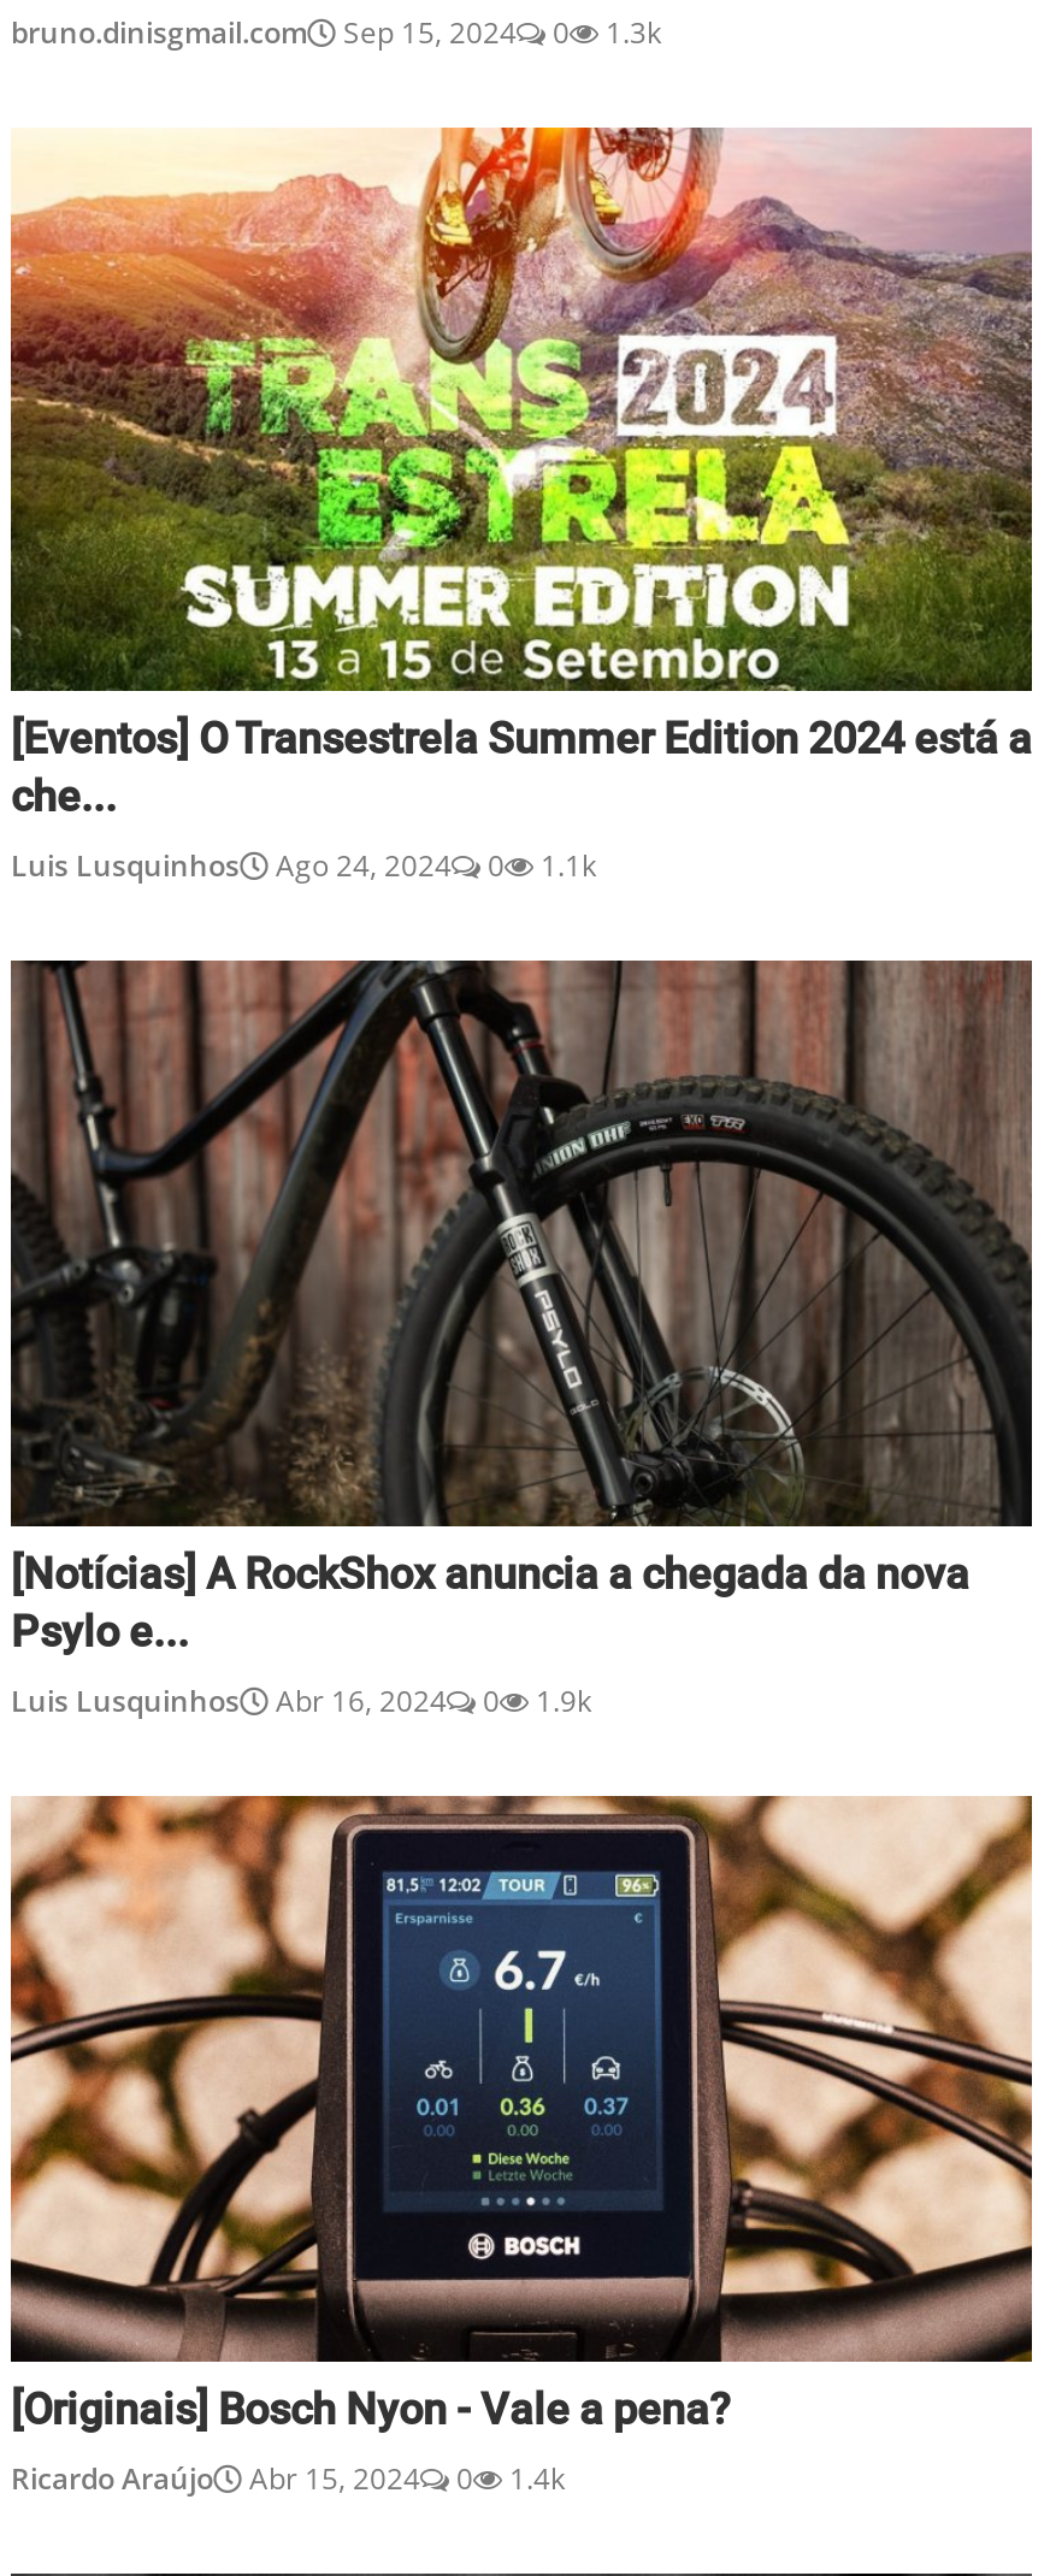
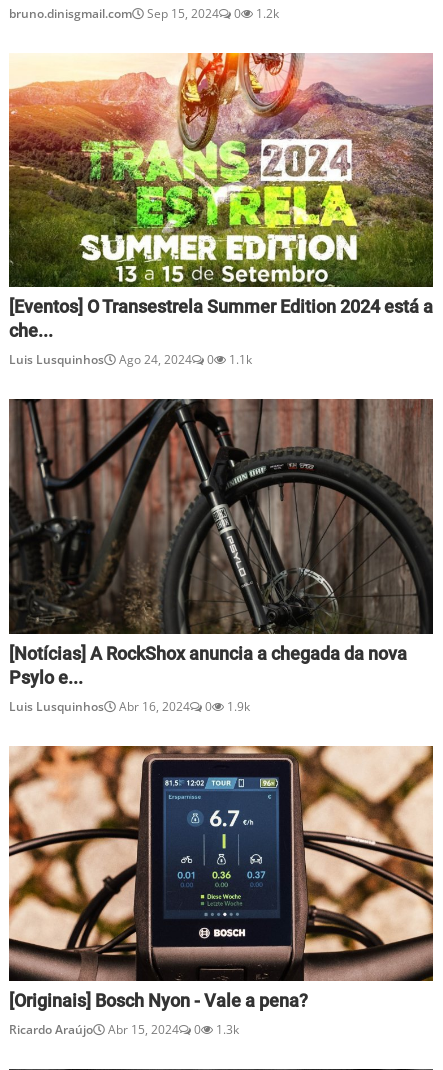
- bruno.dinisgmail.com Sep 15, 2024 0 1.3k
+ bruno.dinisgmail.com Sep 15, 2024 0 1.2k

- Ricardo Araújo Abr 15, 2024 0 1.4k
+ Ricardo Araújo Abr 15, 2024 0 1.3k
